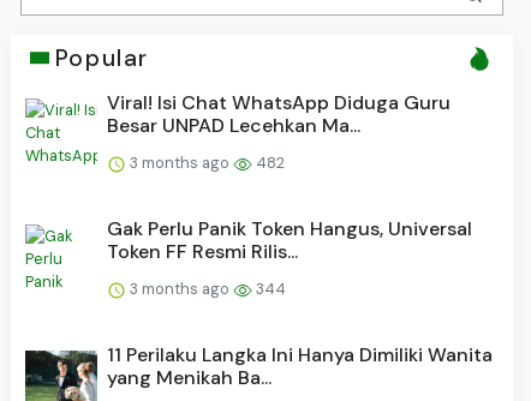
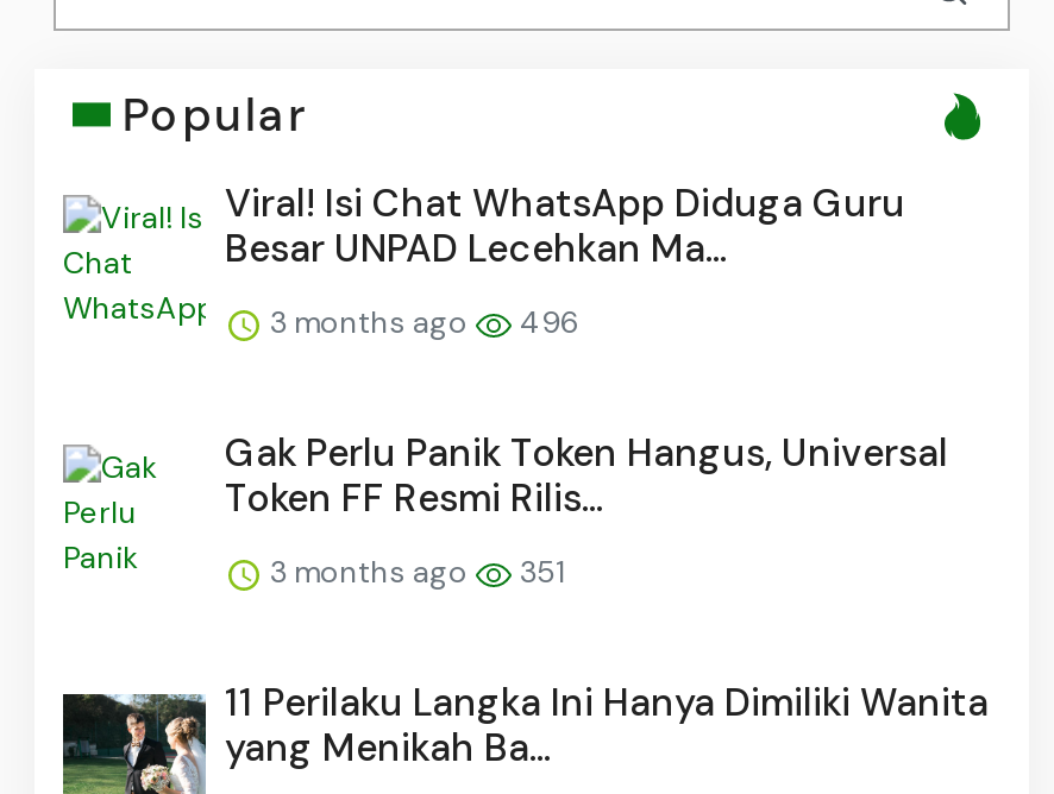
- 3 months ago 482
+ 3 months ago 496

- 3 months ago 344
+ 3 months ago 351
